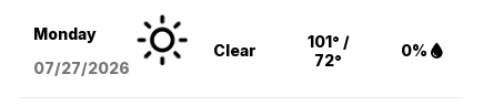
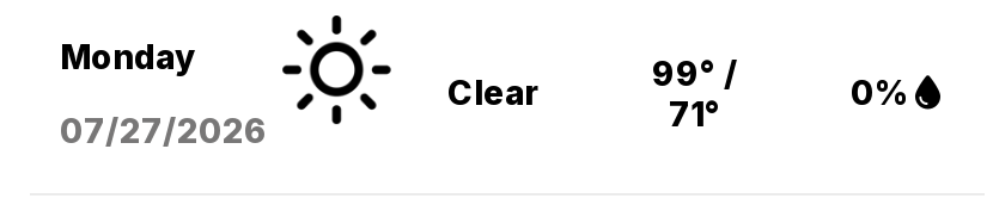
- 101° /
+ 99° /

- 72°
+ 71°
